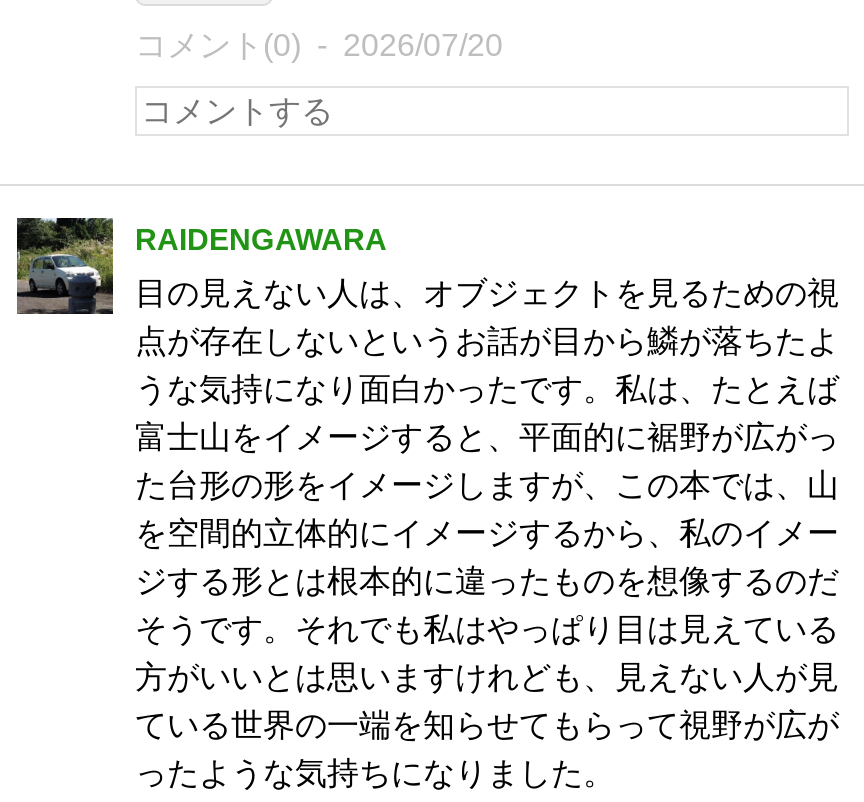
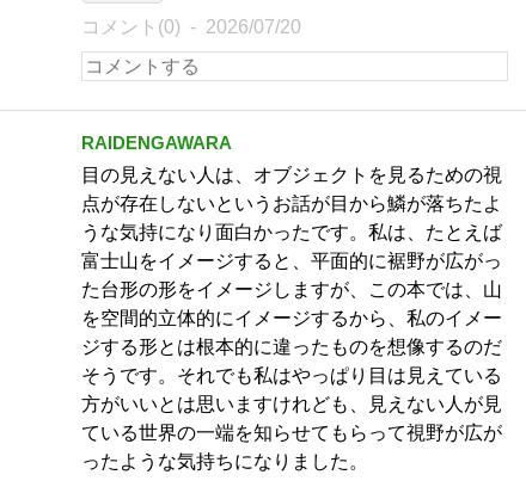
- [image]
